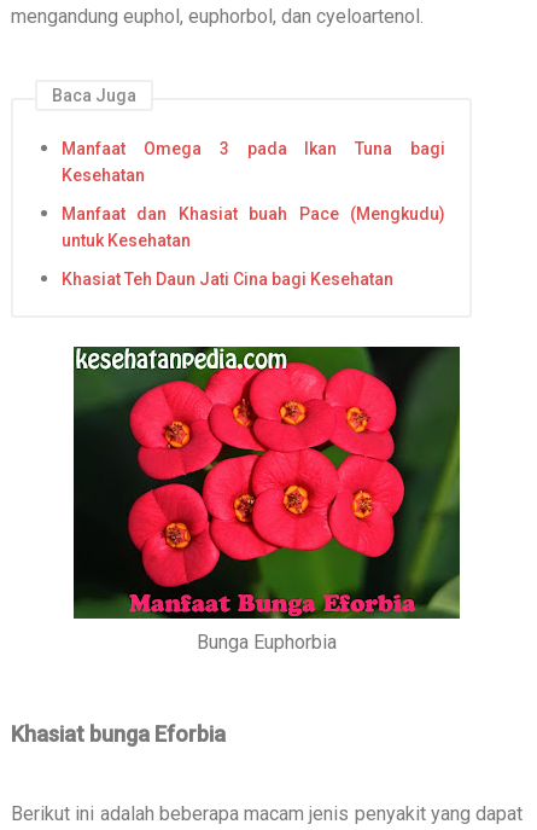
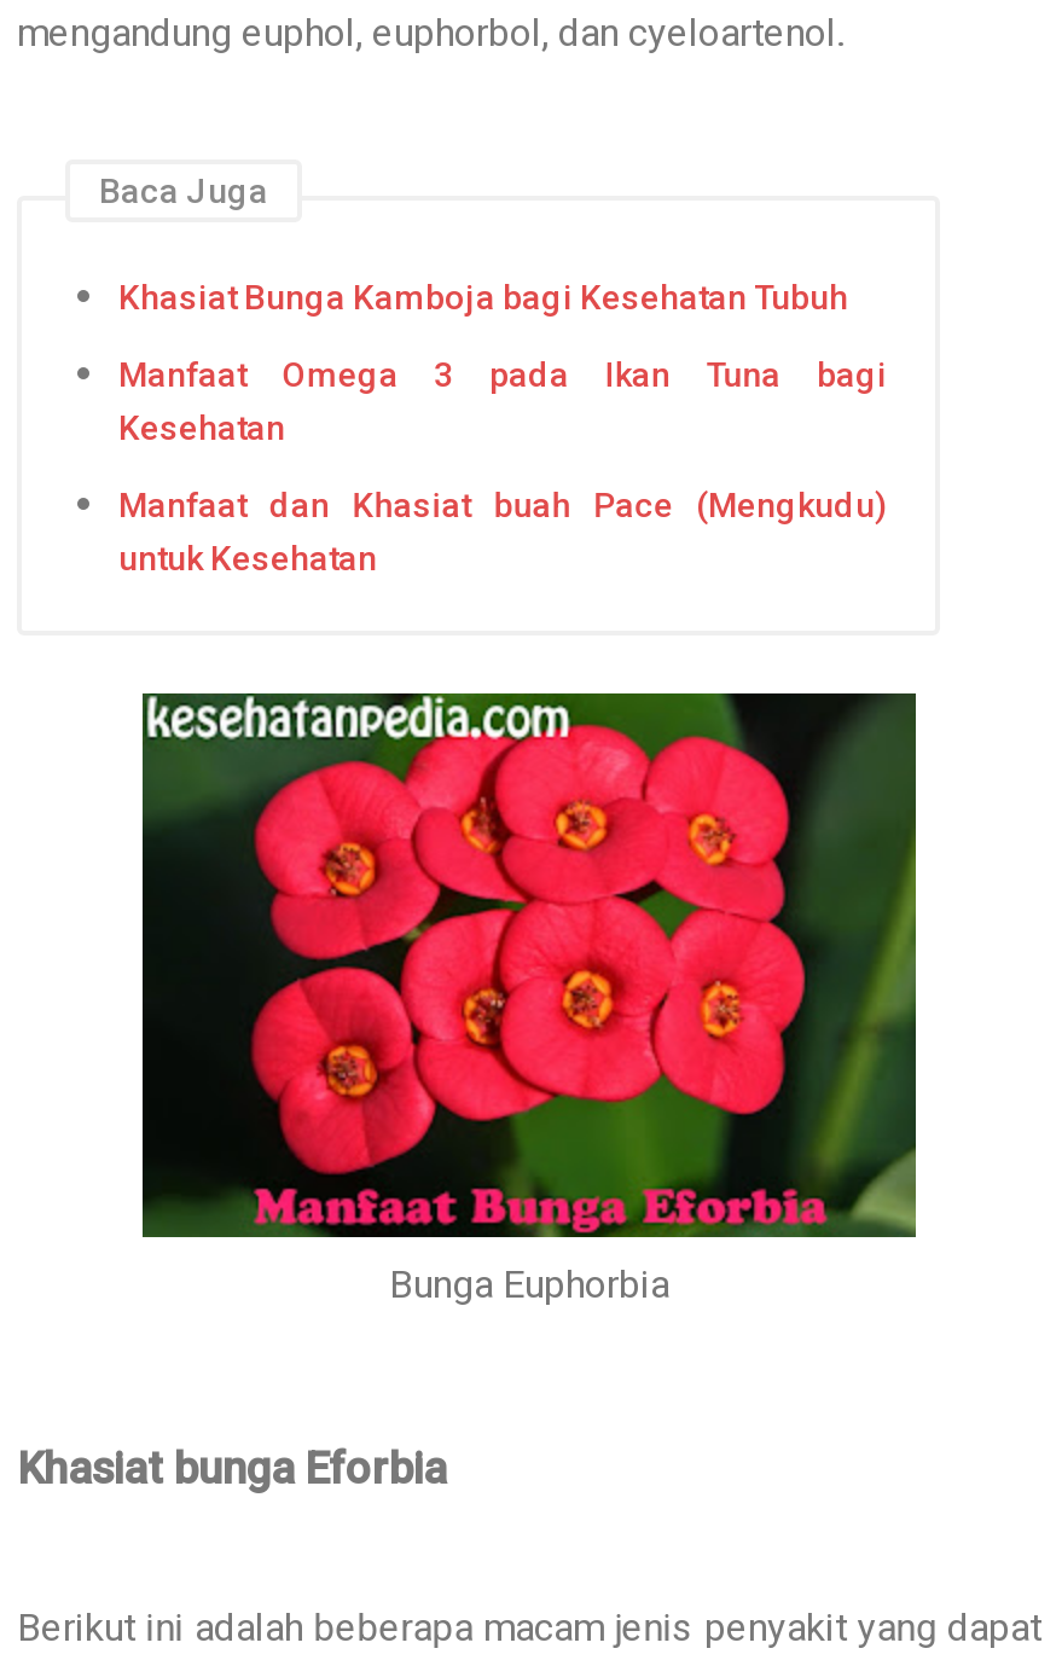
+ Khasiat Bunga Kamboja bagi Kesehatan Tubuh

moved down: Manfaat Omega 3 pada Ikan Tuna bagi | Kesehatan | Manfaat dan Khasiat buah Pace (Mengkudu) | untuk Kesehatan

- Khasiat Teh Daun Jati Cina bagi Kesehatan
